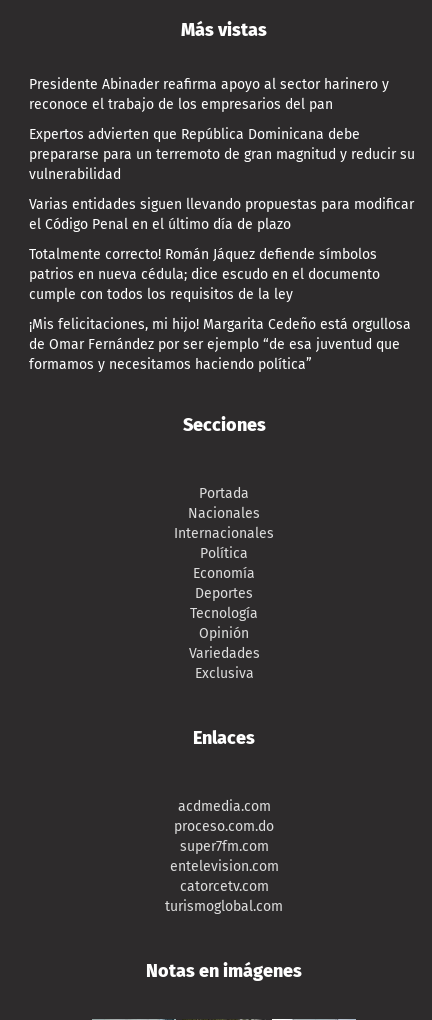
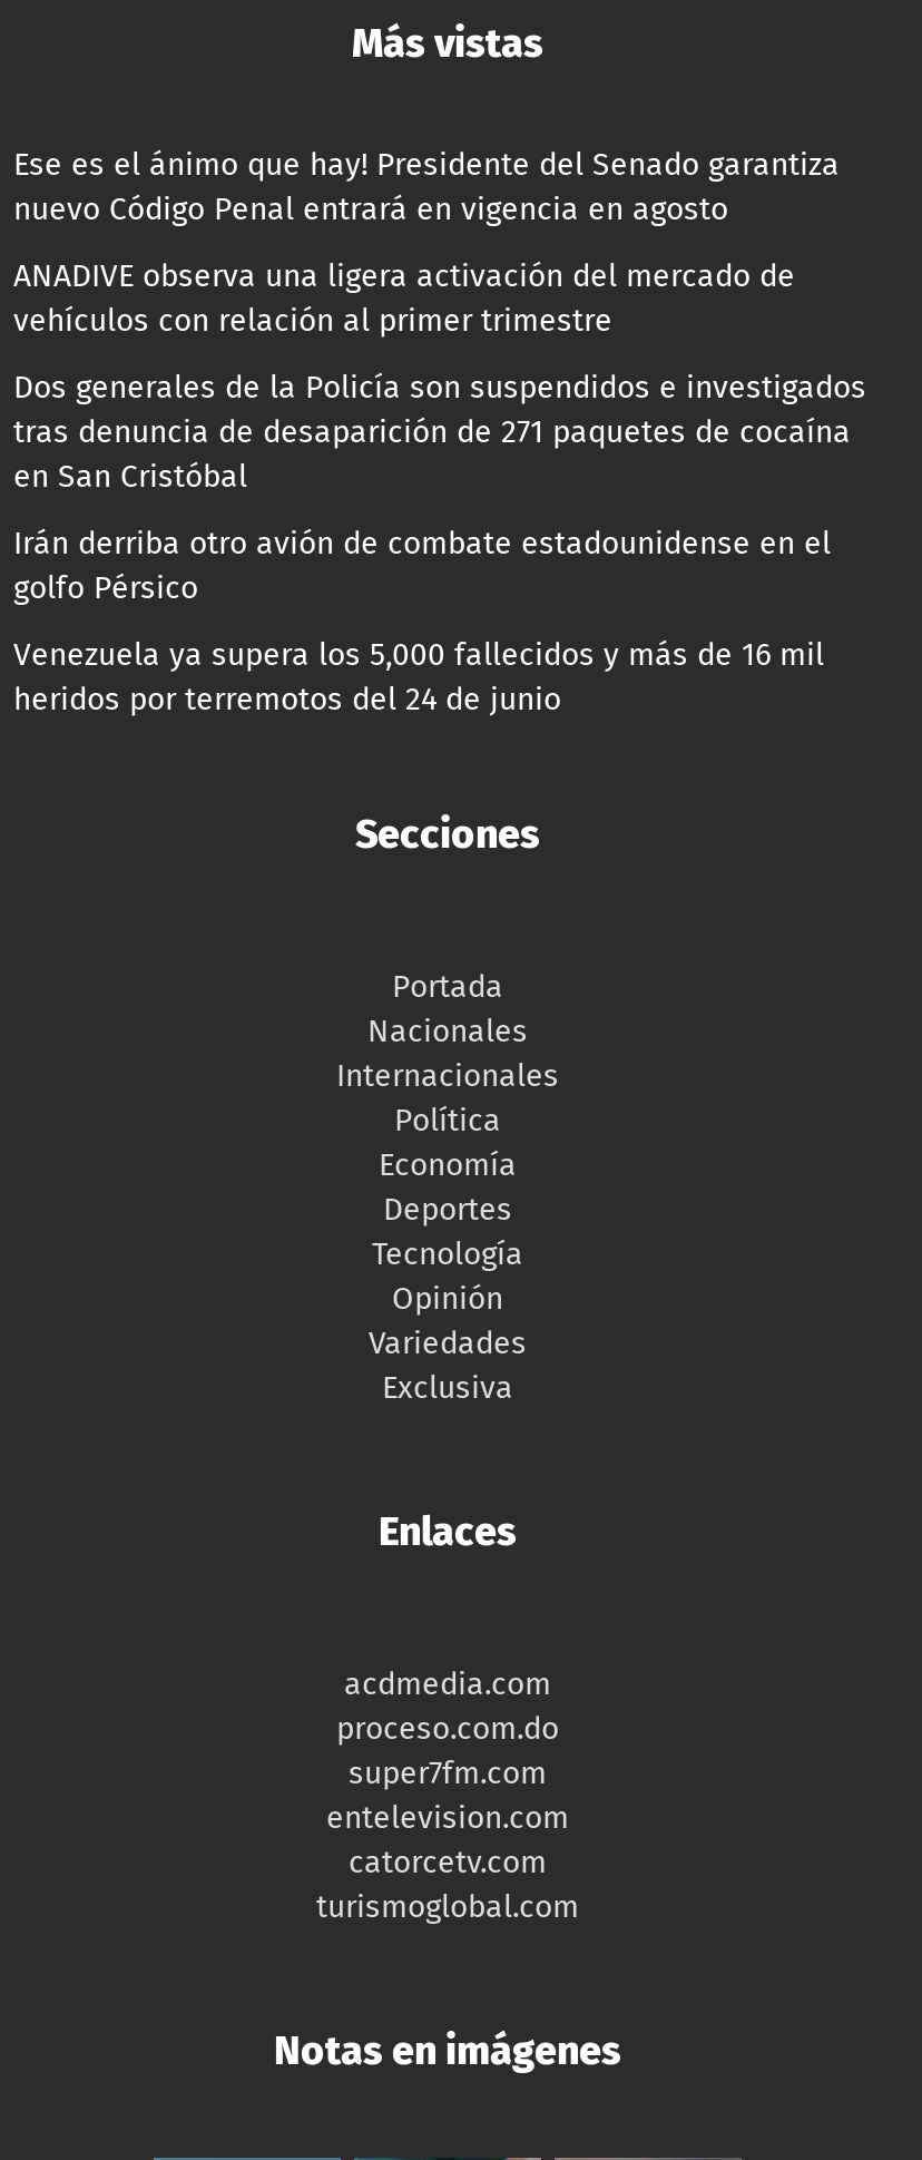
- Presidente Abinader reafirma apoyo al sector harinero y
- reconoce el trabajo de los empresarios del pan
+ Ese es el ánimo que hay! Presidente del Senado garantiza
+ nuevo Código Penal entrará en vigencia en agosto

- Expertos advierten que República Dominicana debe
- prepararse para un terremoto de gran magnitud y reducir su
- vulnerabilidad
+ ANADIVE observa una ligera activación del mercado de
+ vehículos con relación al primer trimestre

- Varias entidades siguen llevando propuestas para modificar
- el Código Penal en el último día de plazo
+ Dos generales de la Policía son suspendidos e investigados
+ tras denuncia de desaparición de 271 paquetes de cocaína
+ en San Cristóbal

- Totalmente correcto! Román Jáquez defiende símbolos
- patrios en nueva cédula; dice escudo en el documento
- cumple con todos los requisitos de la ley
+ Irán derriba otro avión de combate estadounidense en el
+ golfo Pérsico

- ¡Mis felicitaciones, mi hijo! Margarita Cedeño está orgullosa
- de Omar Fernández por ser ejemplo “de esa juventud que
- formamos y necesitamos haciendo política”
+ Venezuela ya supera los 5,000 fallecidos y más de 16 mil
+ heridos por terremotos del 24 de junio
